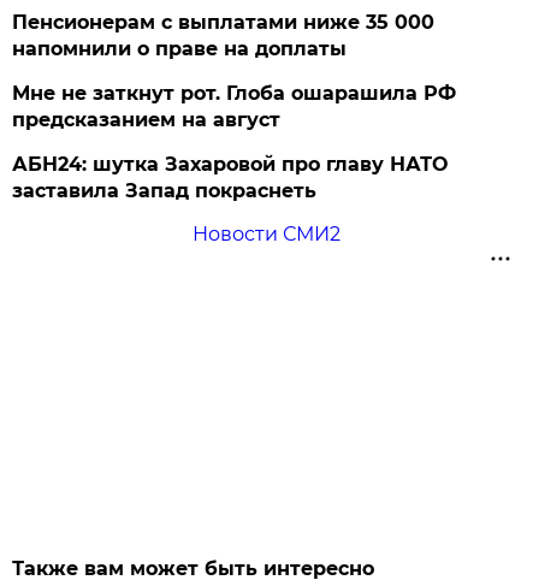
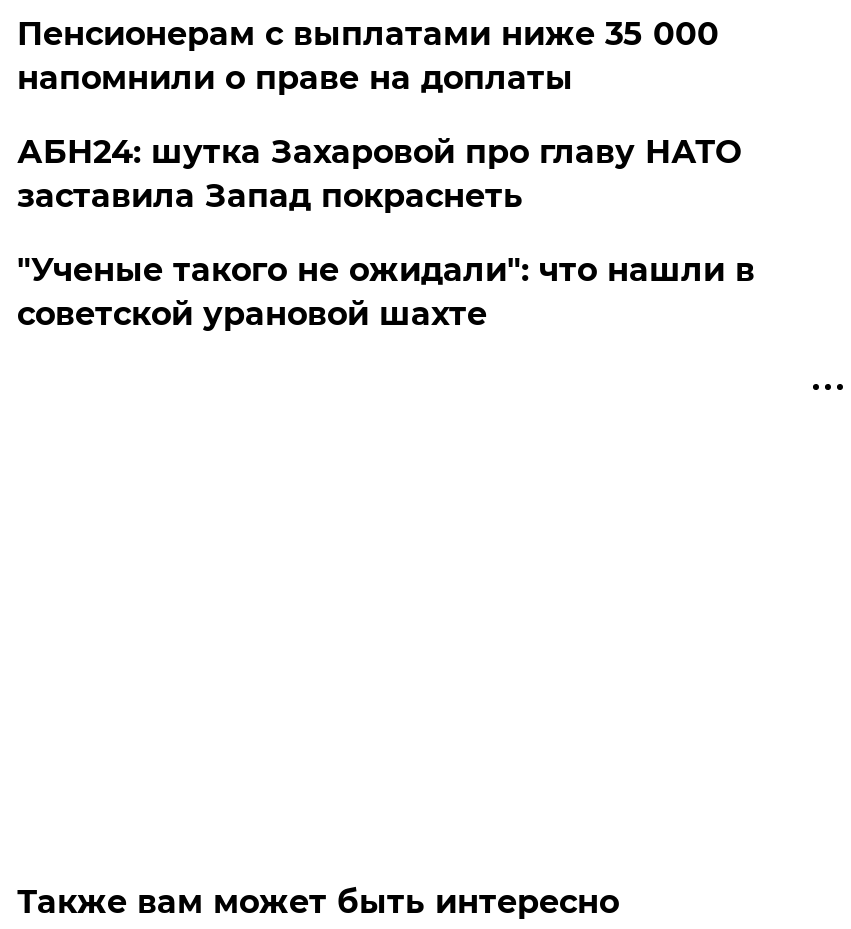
- Мне не заткнут рот. Глоба ошарашила РФ
- предсказанием на август

moved up: АБН24: шутка Захаровой про главу НАТО | заставила Запад покраснеть

- Новости СМИ2
+ "Ученые такого не ожидали": что нашли в
+ советской урановой шахте
